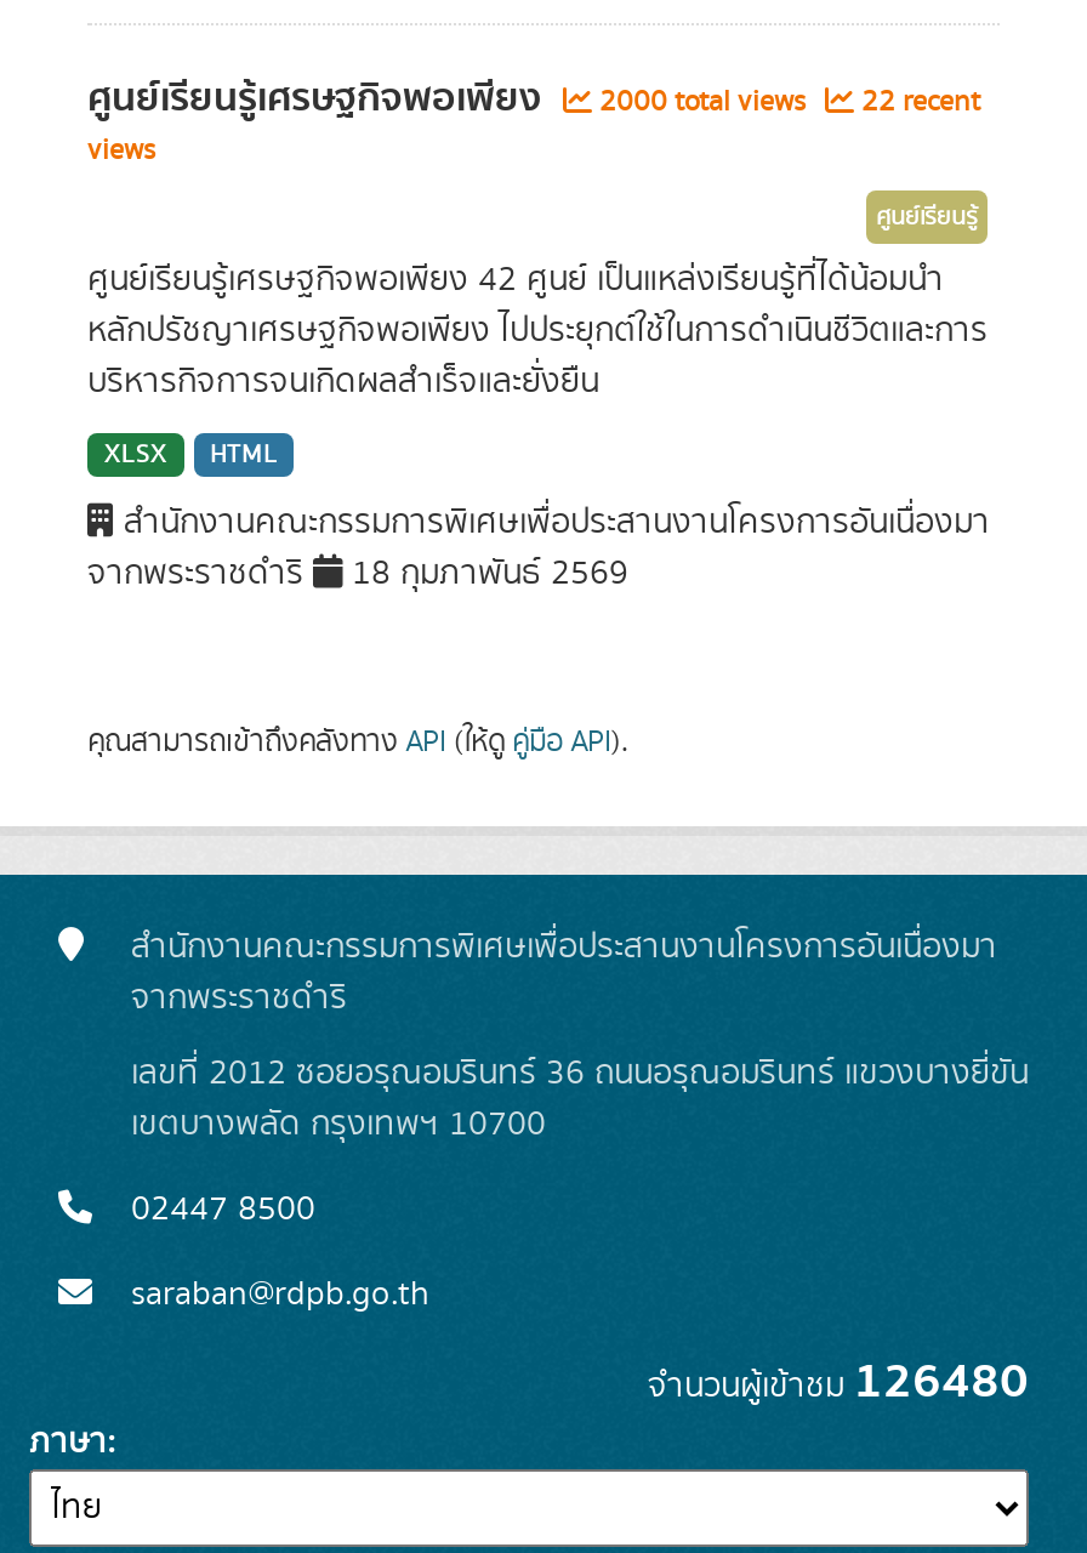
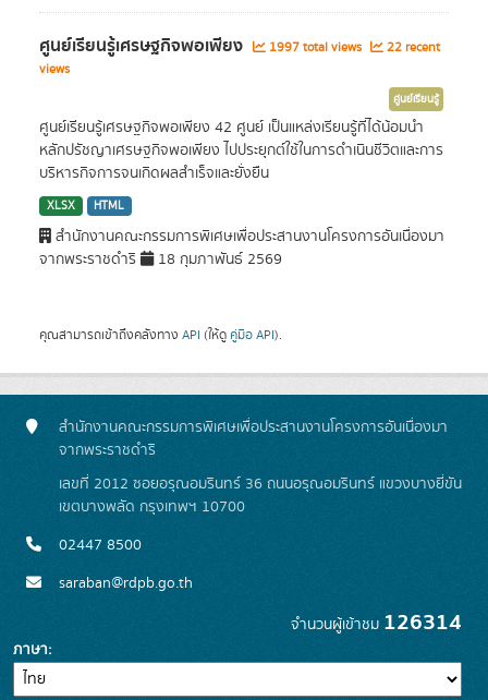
- ศูนย์เรียนรู้เศรษฐกิจพอเพียง 2000 total views 22 recent
+ ศูนย์เรียนรู้เศรษฐกิจพอเพียง 1997 total views 22 recent

- จำนวนผู้เข้าชม126480
+ จำนวนผู้เข้าชม126314
